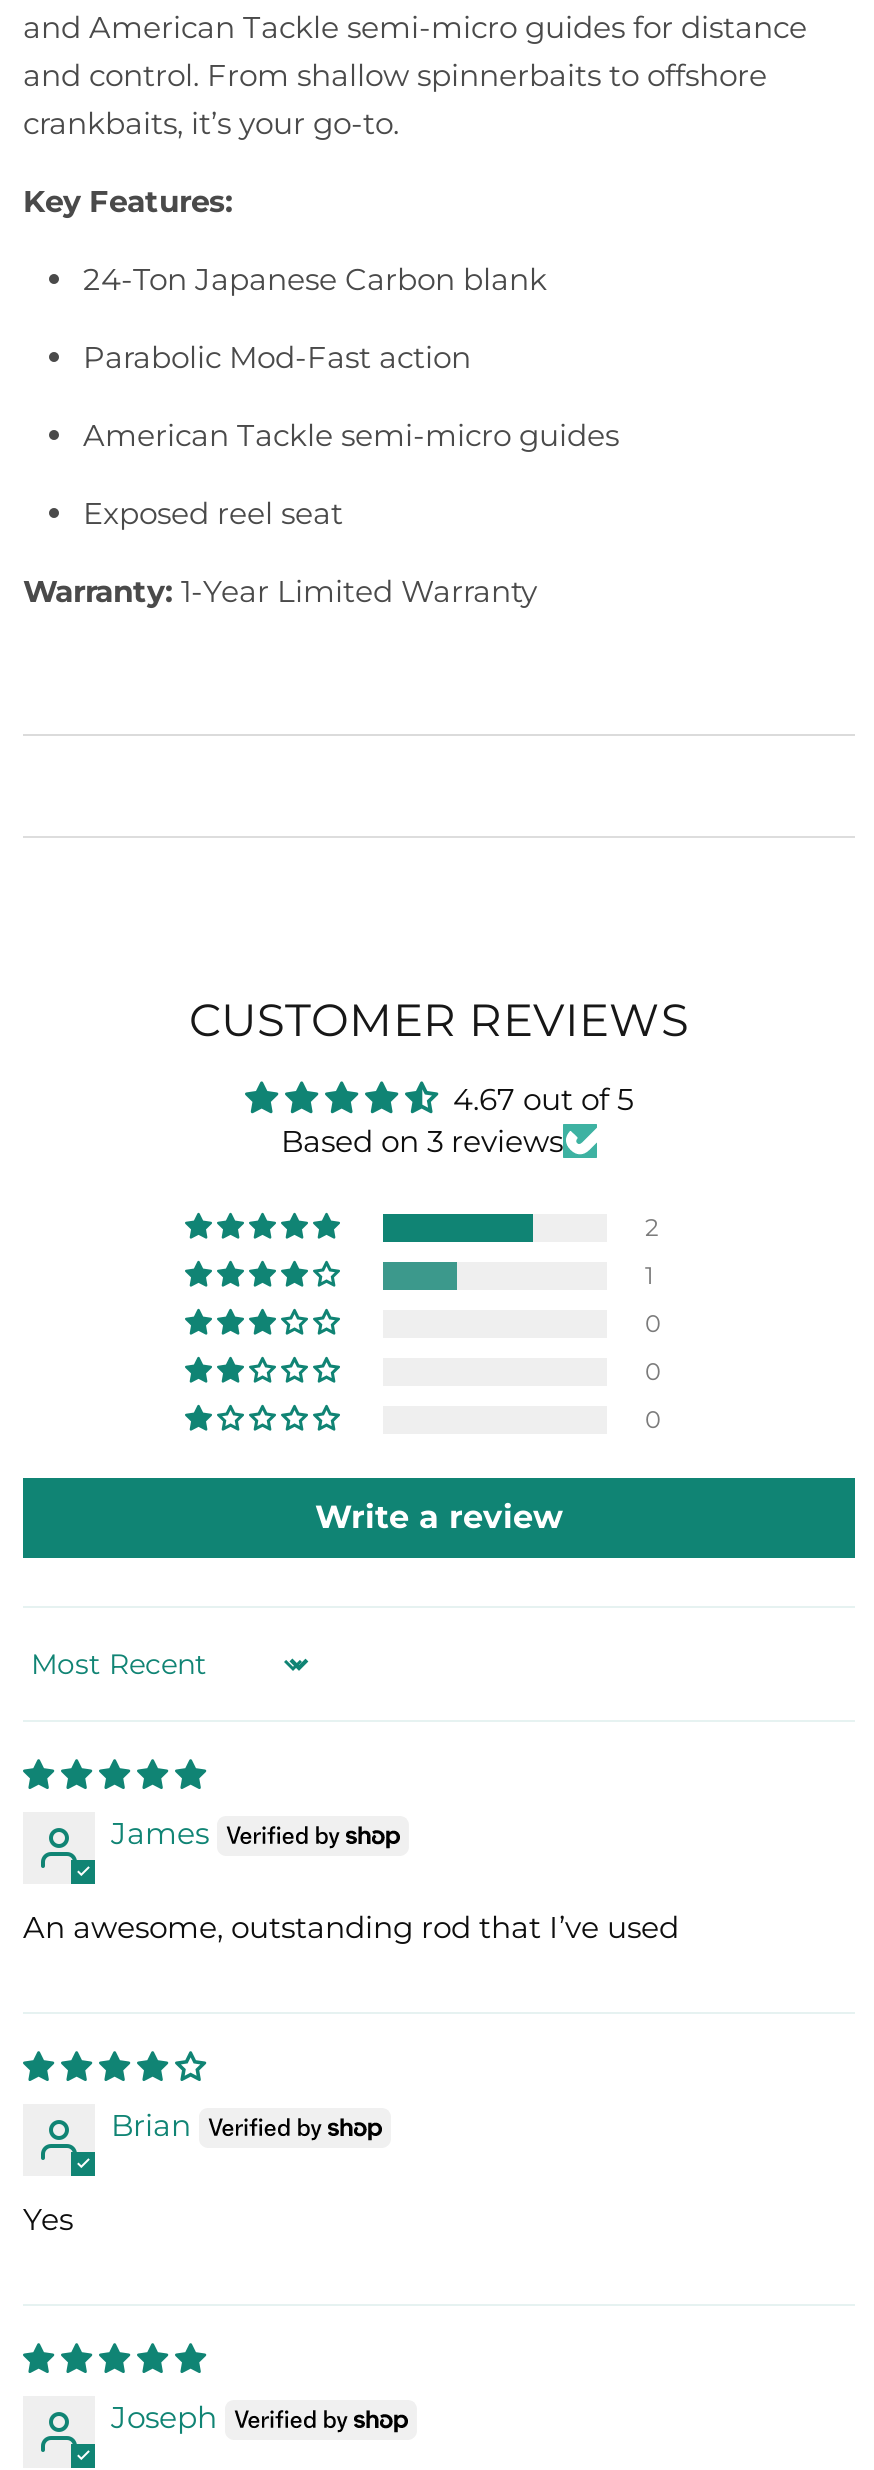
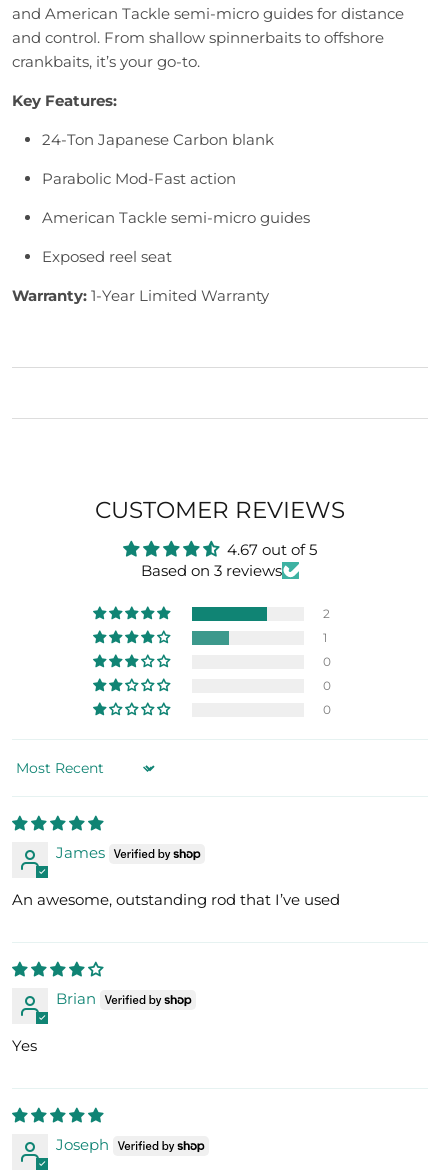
- Write a review
